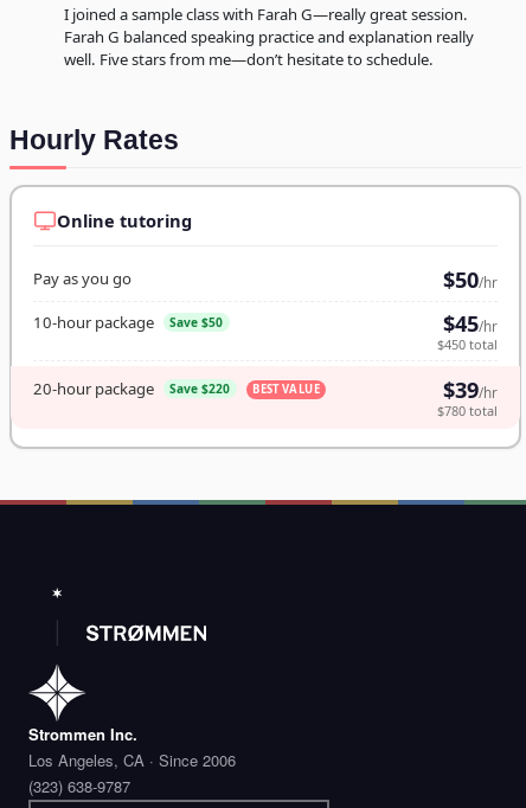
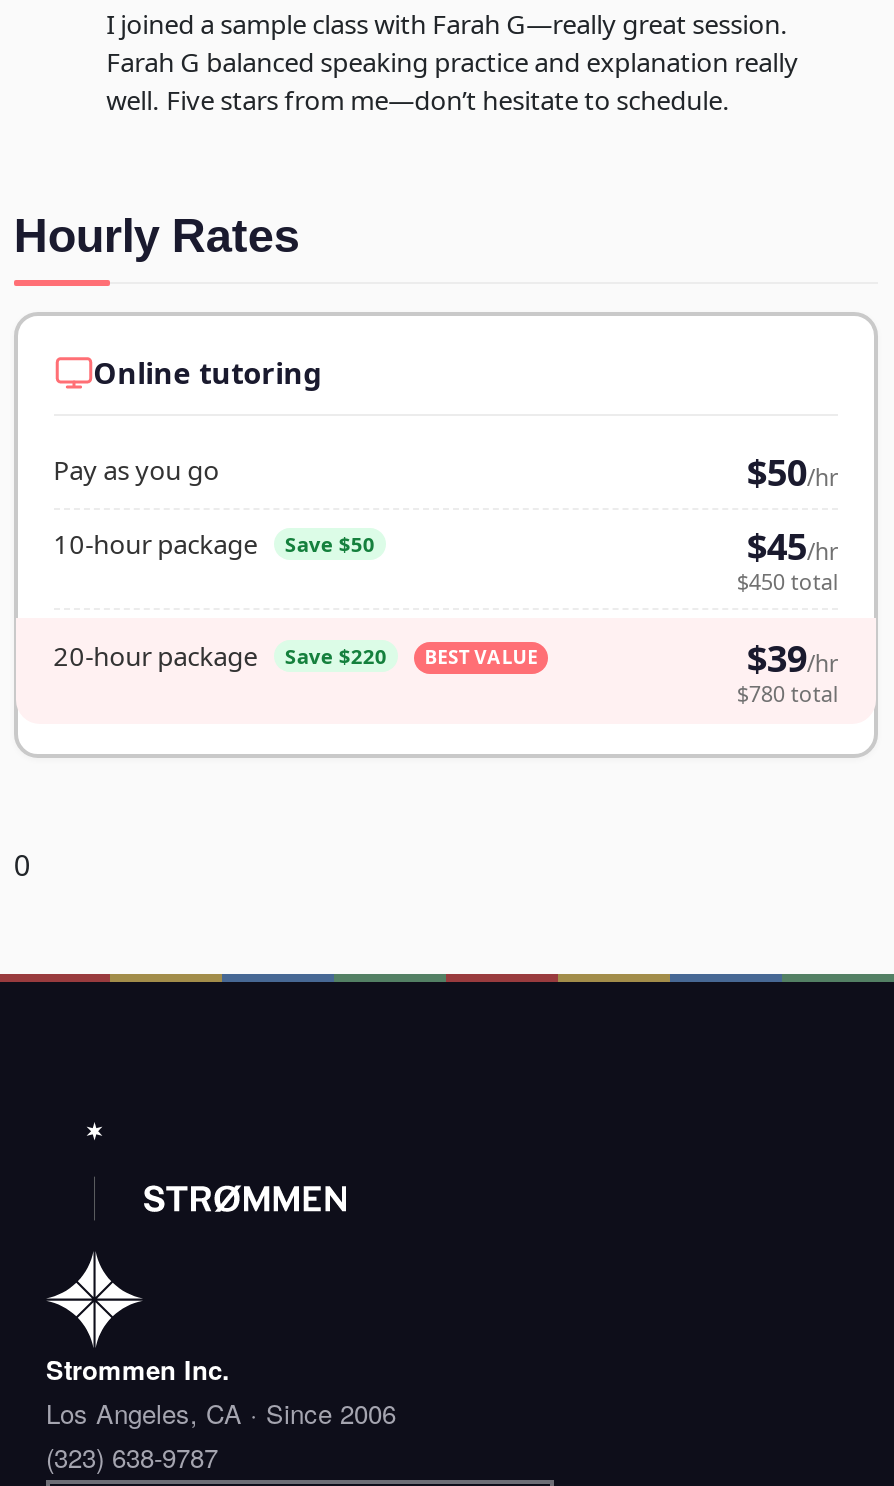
+ 0
